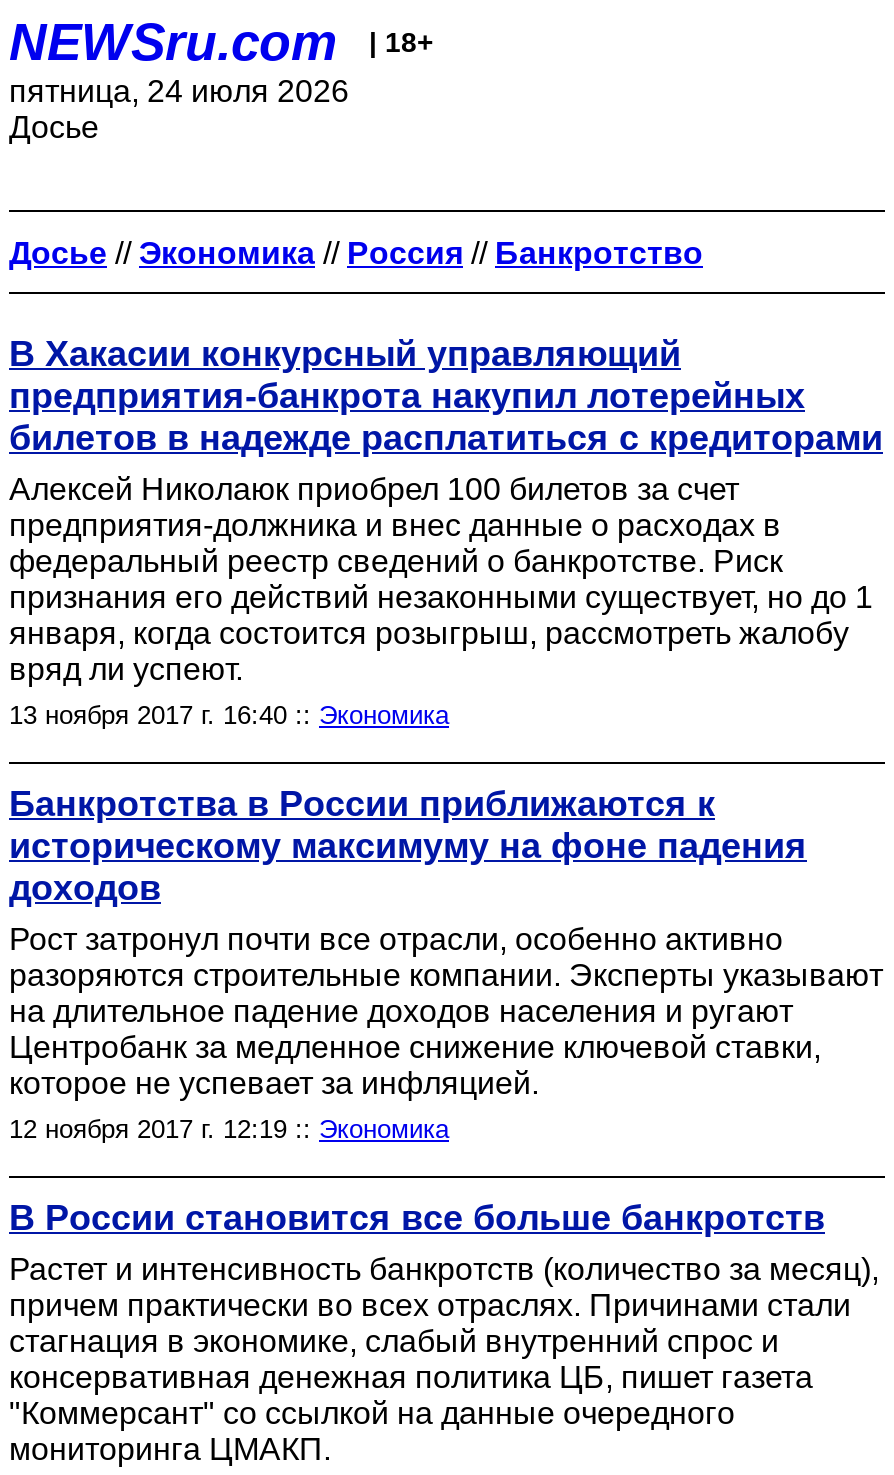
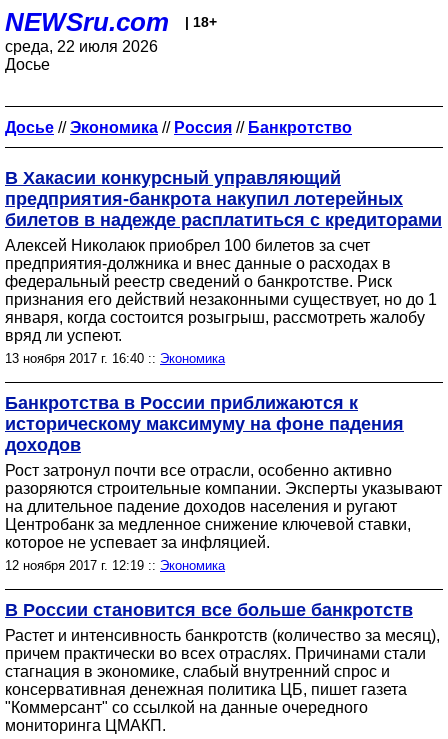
- пятница, 24 июля 2026
+ среда, 22 июля 2026
